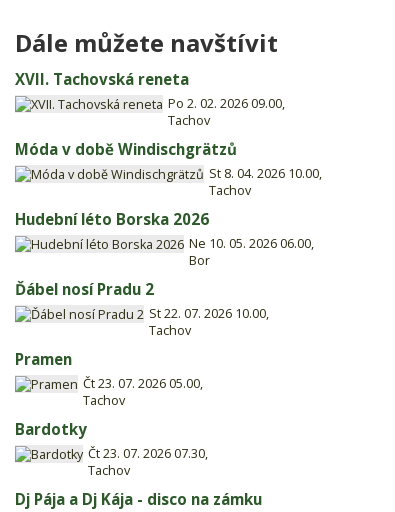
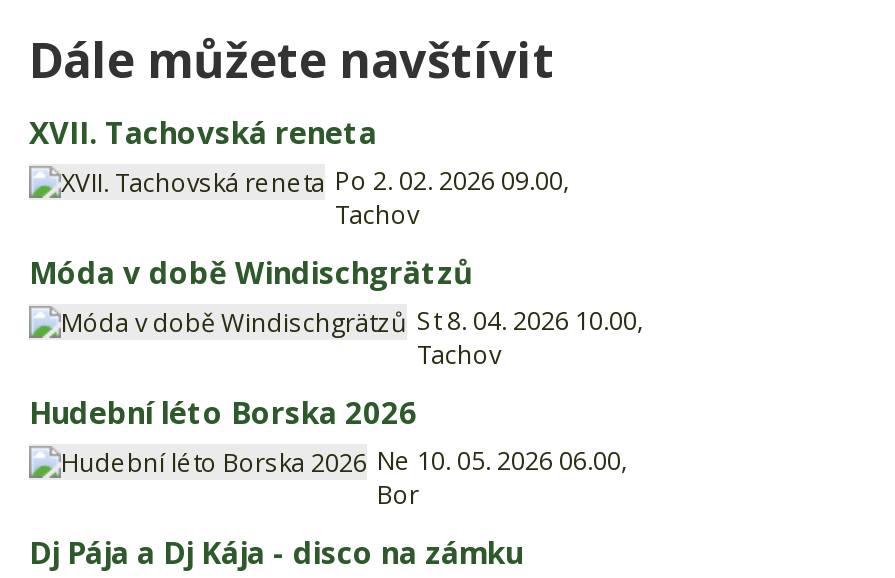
- Ďábel nosí Pradu 2
- St 22. 07. 2026 10.00,
- Tachov
- Pramen
- Čt 23. 07. 2026 05.00,
- Tachov
- Bardotky
- Čt 23. 07. 2026 07.30,
- Tachov
